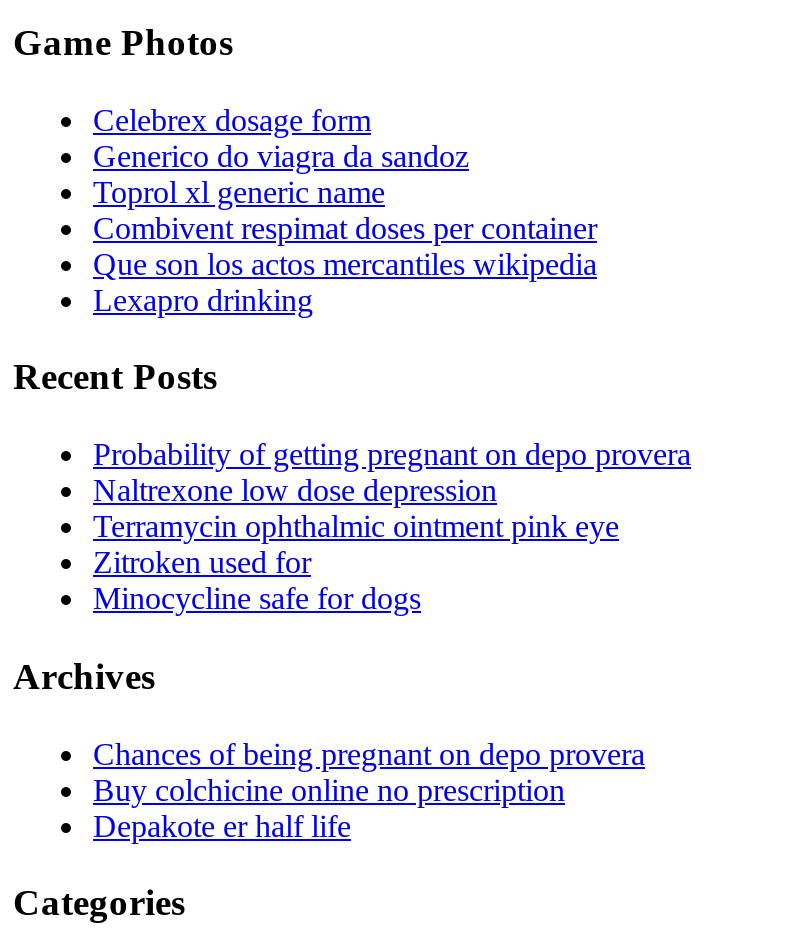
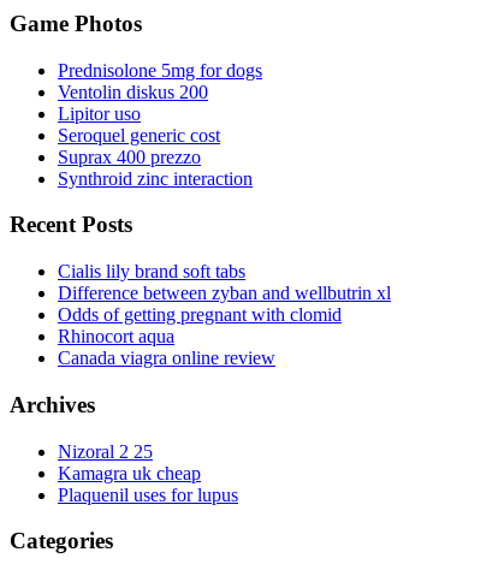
- Celebrex dosage form
- Generico do viagra da sandoz
- Toprol xl generic name
- Combivent respimat doses per container
- Que son los actos mercantiles wikipedia
- Lexapro drinking
+ Prednisolone 5mg for dogs
+ Ventolin diskus 200
+ Lipitor uso
+ Seroquel generic cost
+ Suprax 400 prezzo
+ Synthroid zinc interaction

- Probability of getting pregnant on depo provera
- Naltrexone low dose depression
- Terramycin ophthalmic ointment pink eye
- Zitroken used for
- Minocycline safe for dogs
+ Cialis lily brand soft tabs
+ Difference between zyban and wellbutrin xl
+ Odds of getting pregnant with clomid
+ Rhinocort aqua
+ Canada viagra online review

- Chances of being pregnant on depo provera
- Buy colchicine online no prescription
- Depakote er half life
+ Nizoral 2 25
+ Kamagra uk cheap
+ Plaquenil uses for lupus
